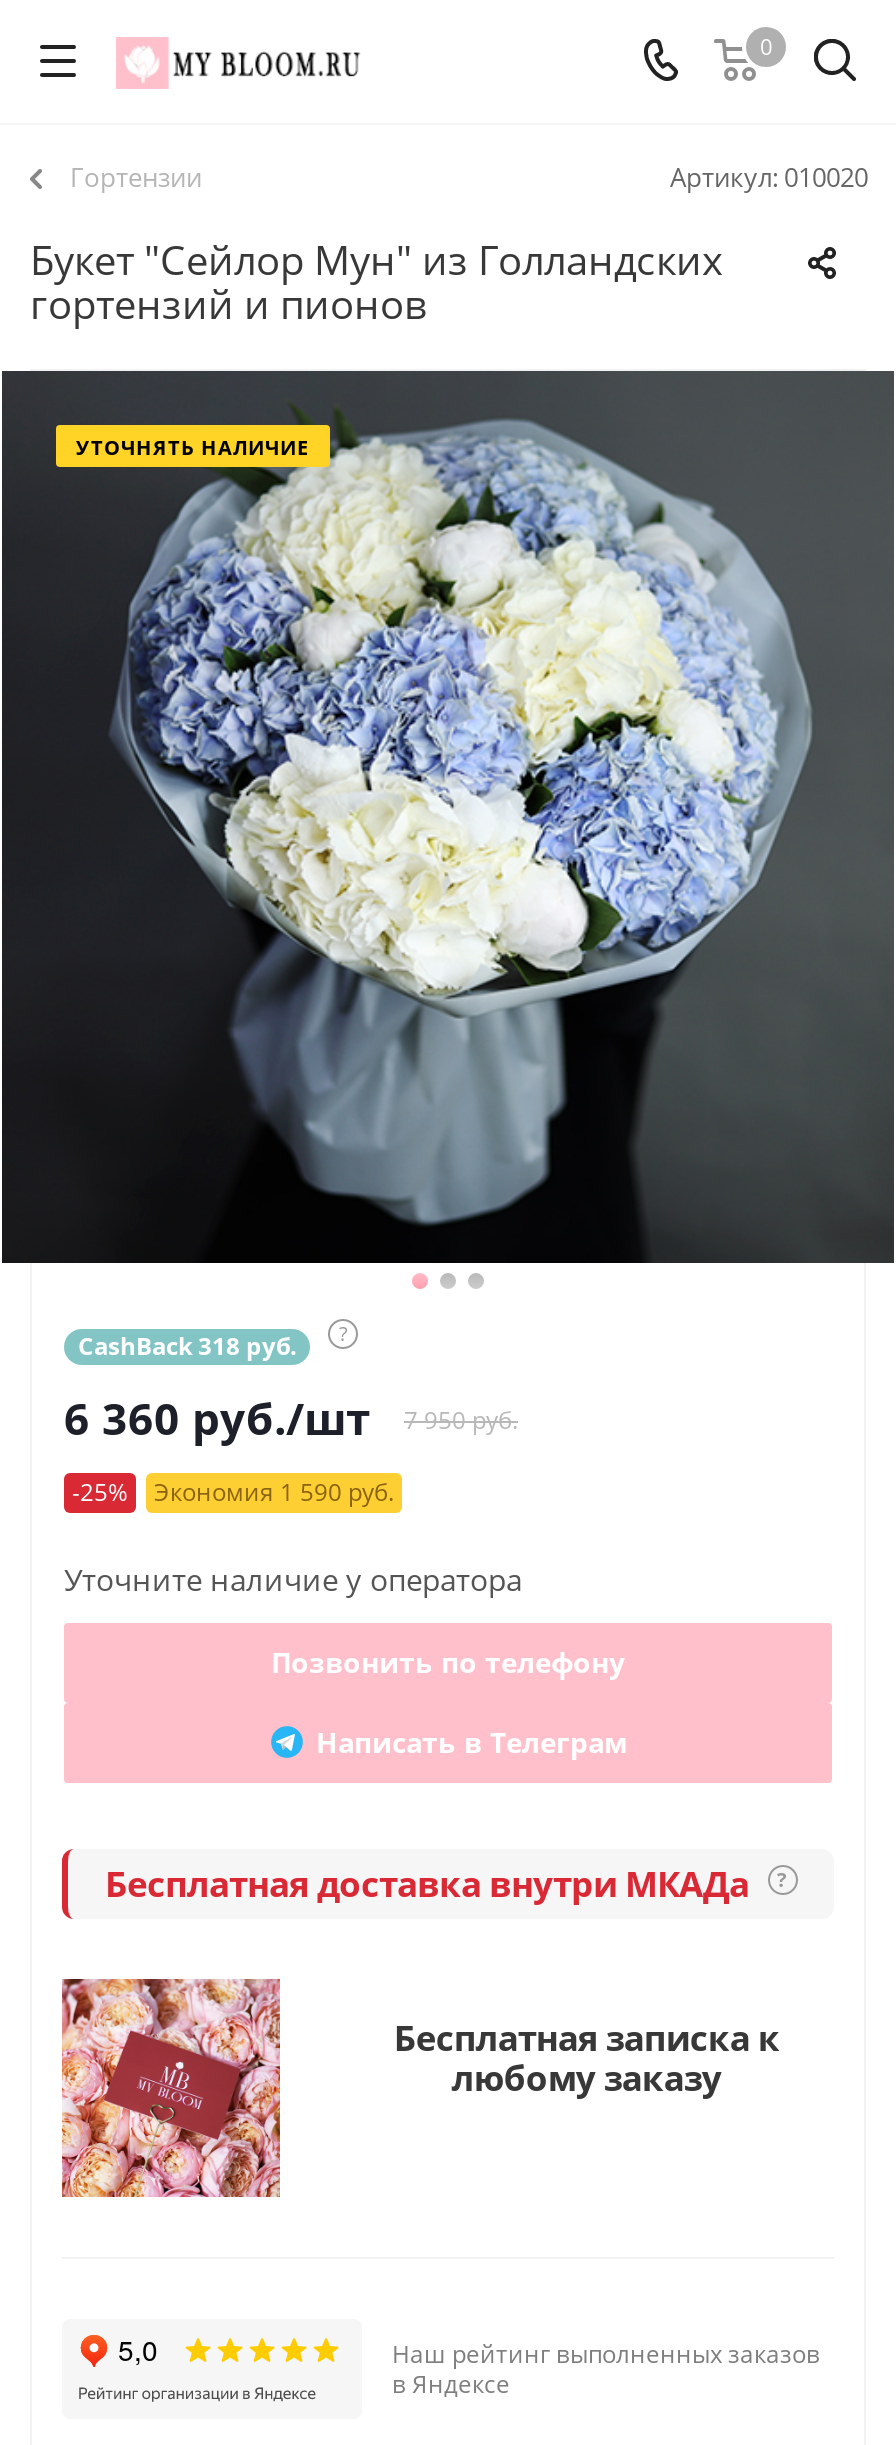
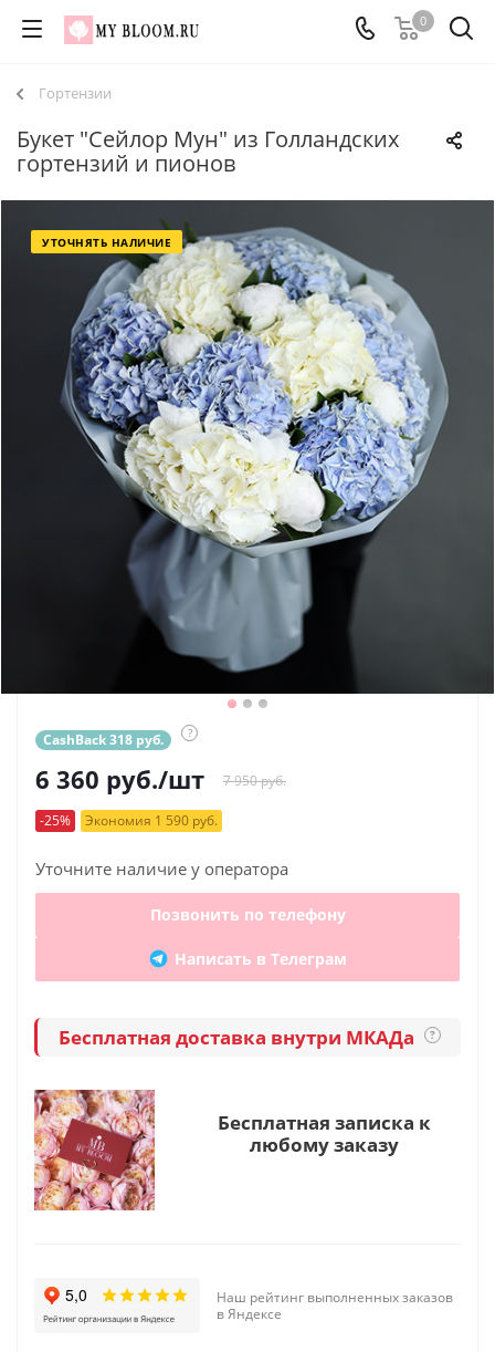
- Артикул: 010020
